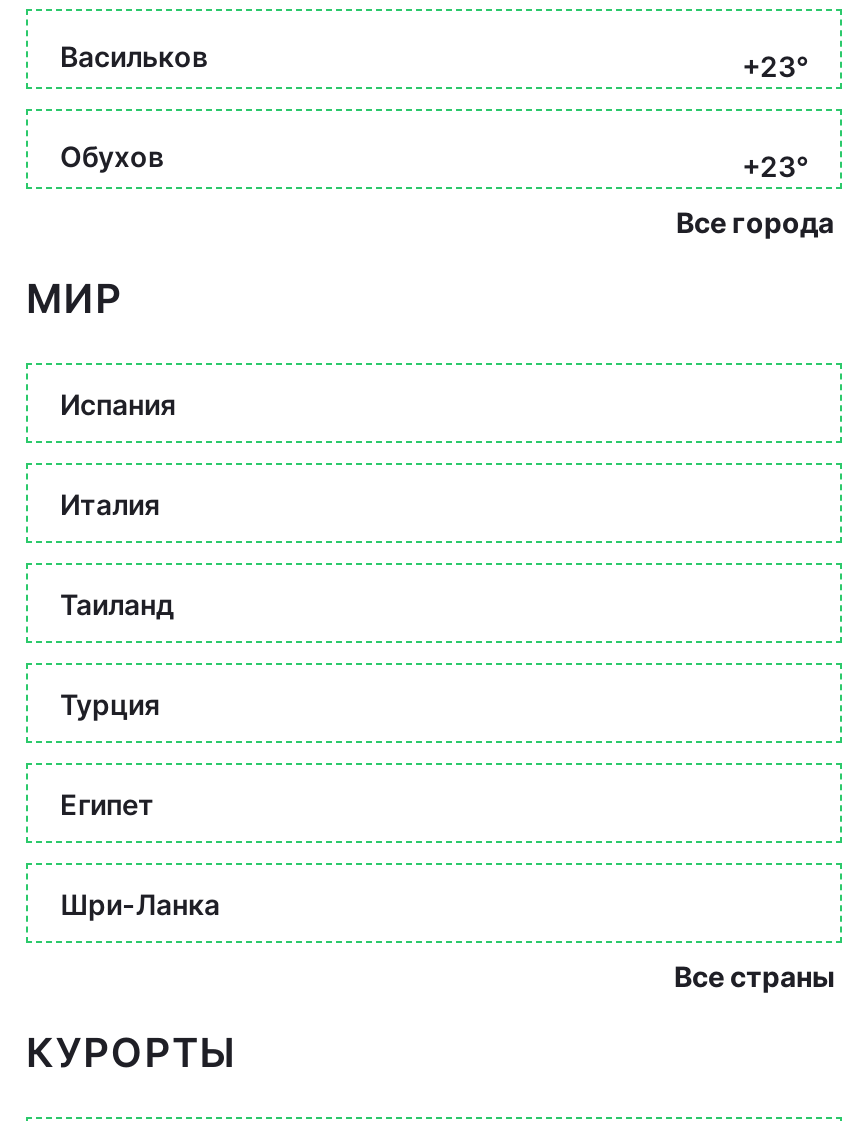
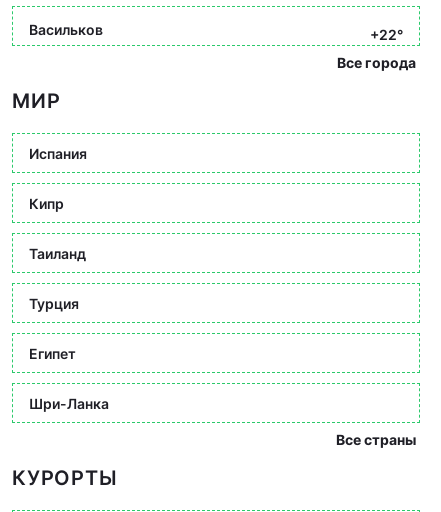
- +23°
- Обухов
- +23°
+ +22°

- Италия
+ Кипр
